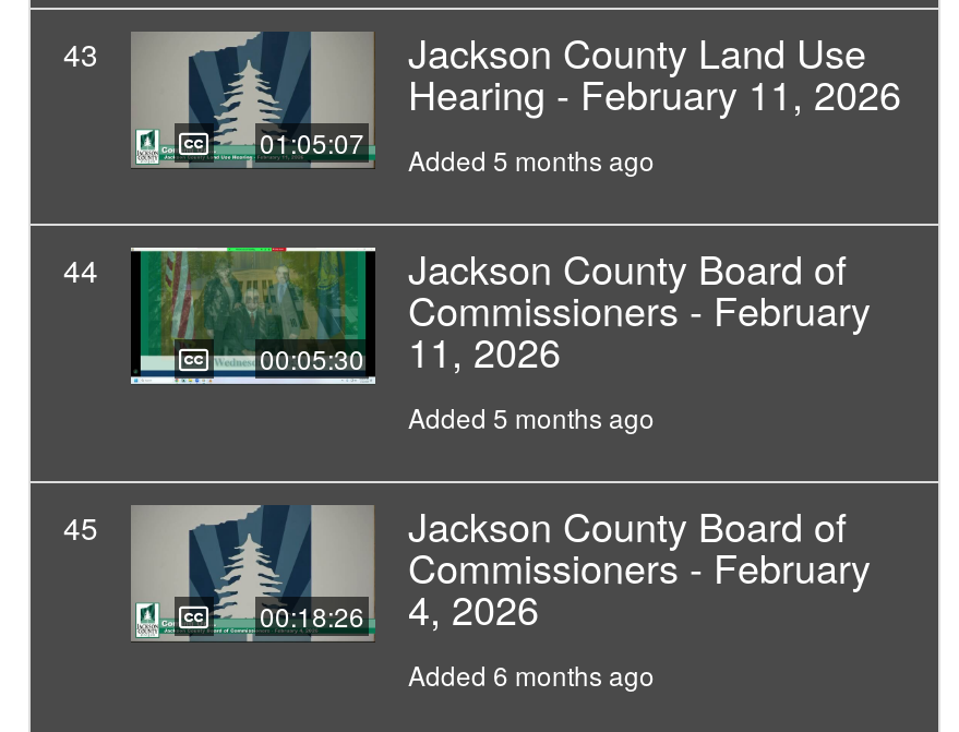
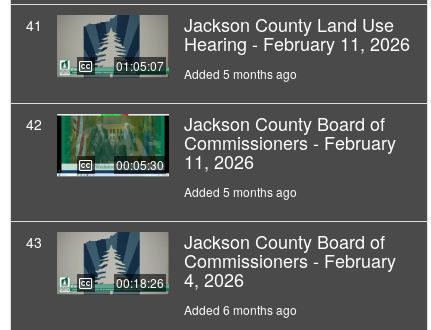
- 43
+ 41

- 44
+ 42

- 45
+ 43
